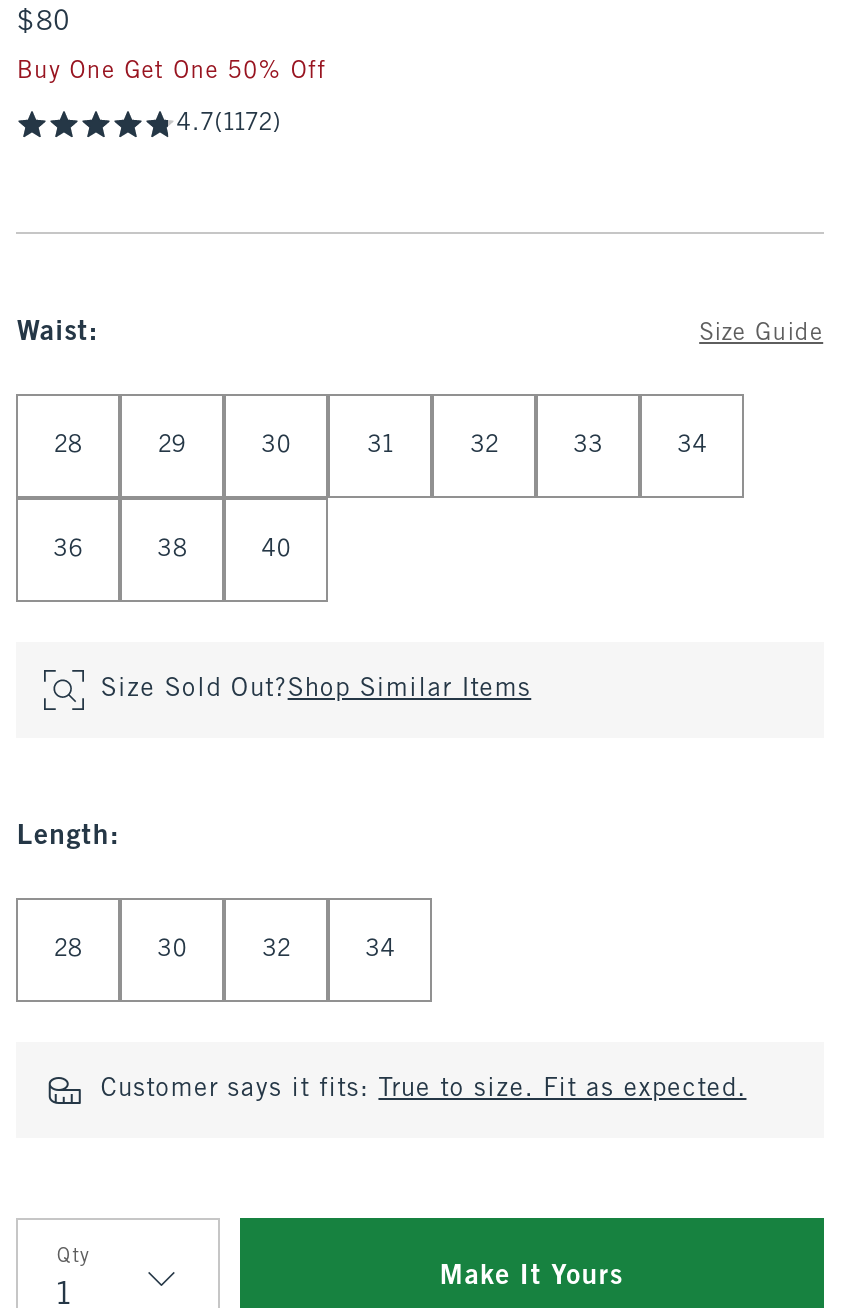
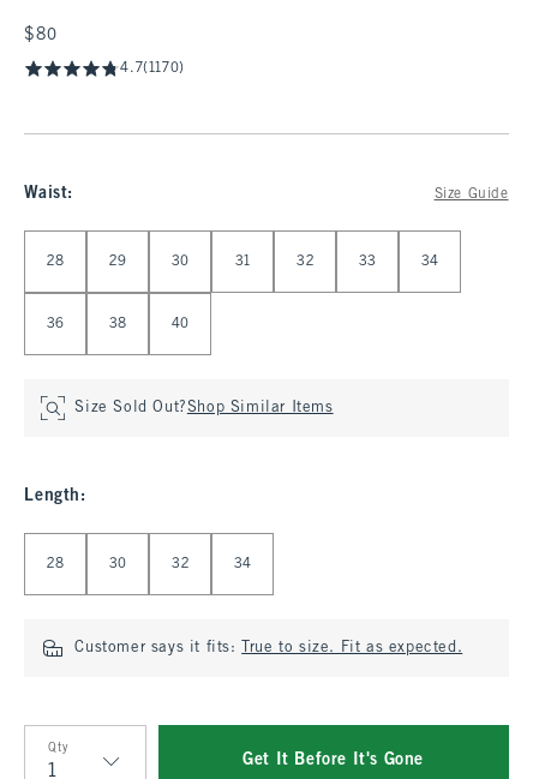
- Buy One Get One 50% Off
- 4.7(1172)
+ 4.7(1170)

- Make It Yours
+ Get It Before It's Gone
